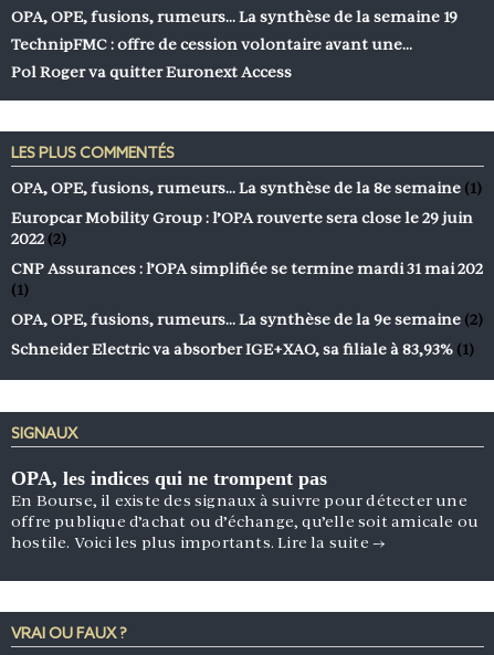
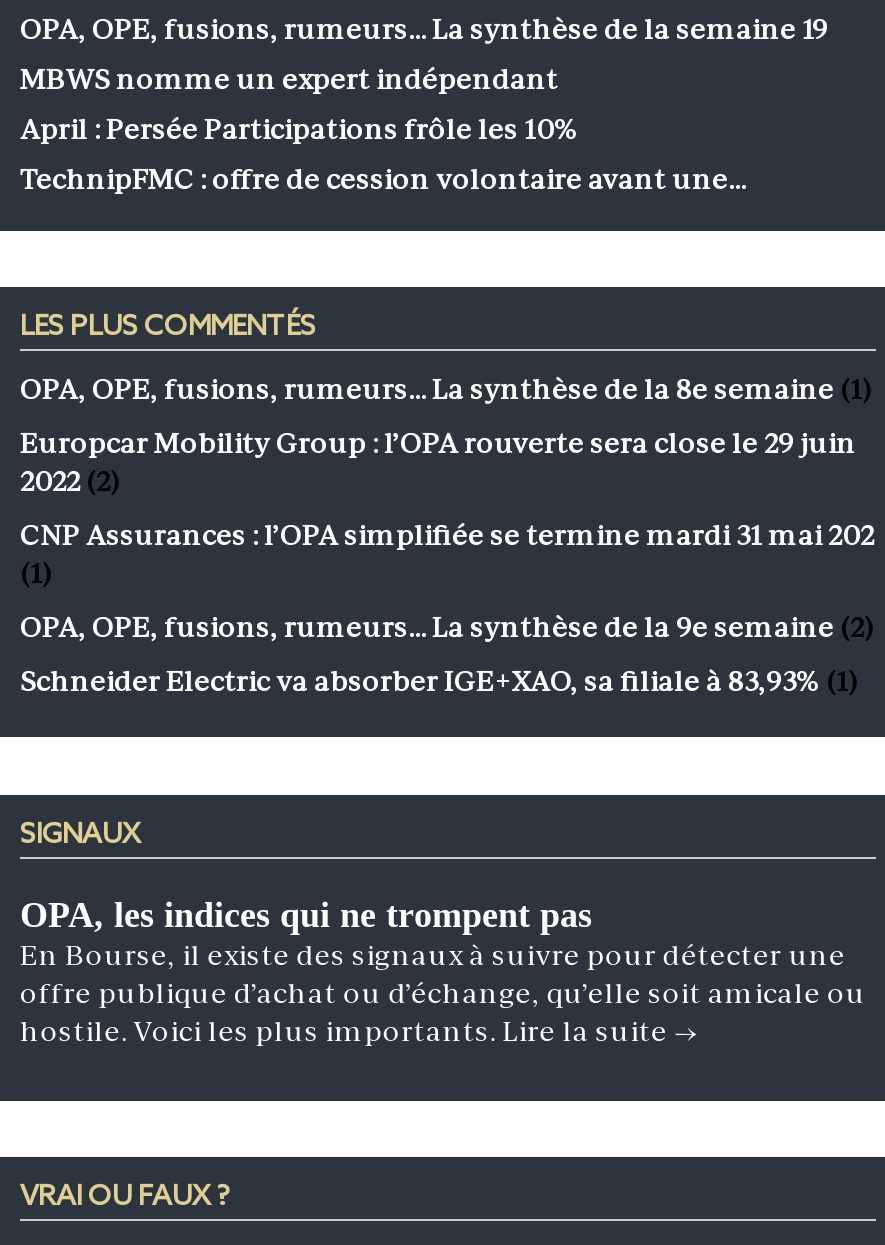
+ MBWS nomme un expert indépendant
+ April : Persée Participations frôle les 10%

moved down: TechnipFMC : offre de cession volontaire avant une…

- Pol Roger va quitter Euronext Access
